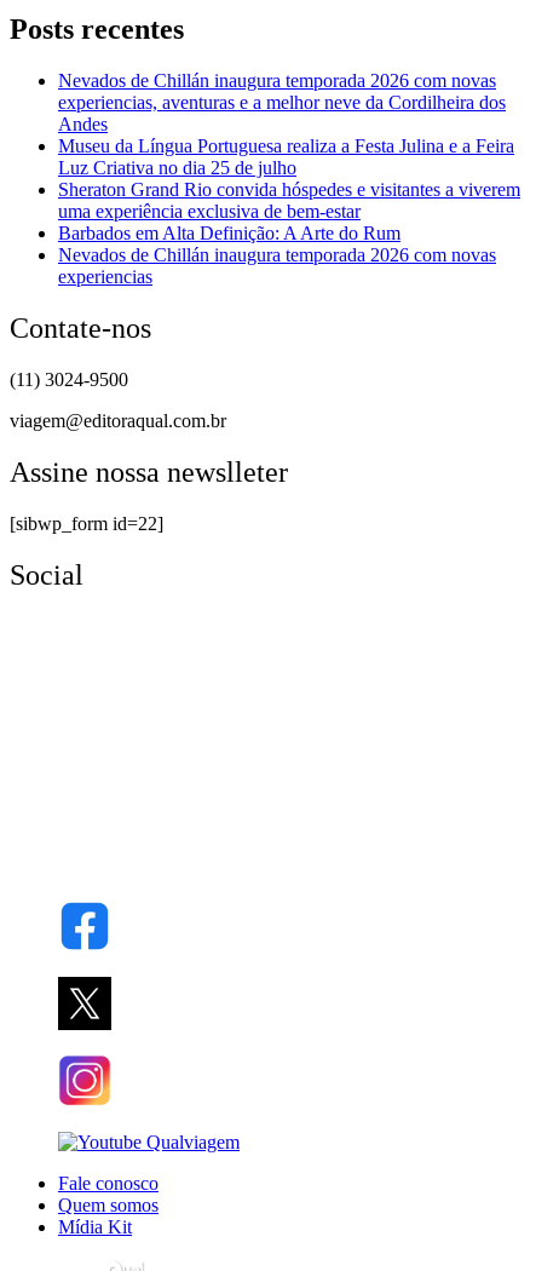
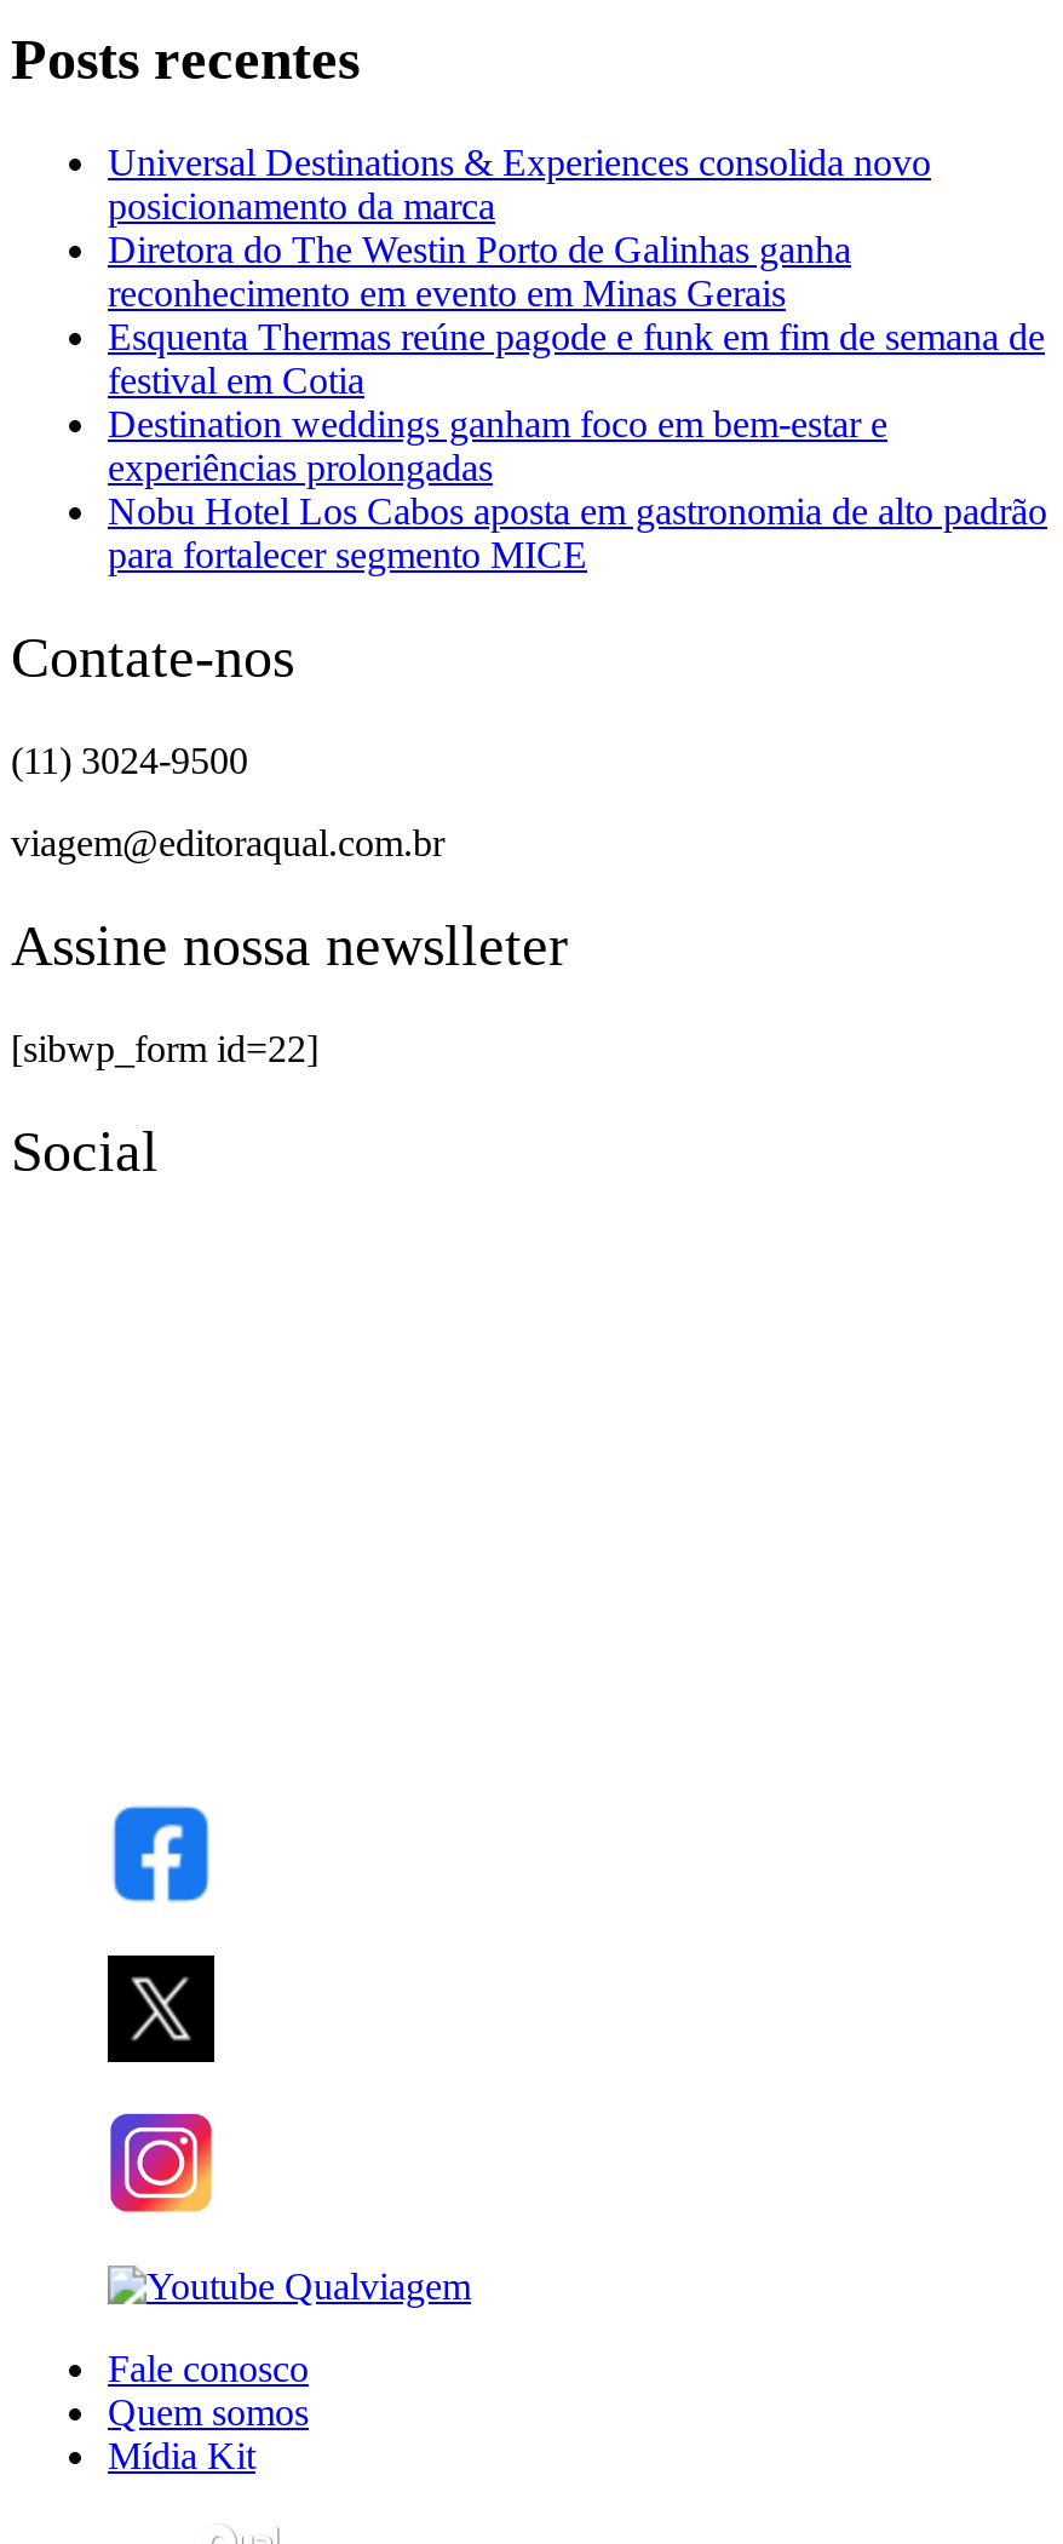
- Nevados de Chillán inaugura temporada 2026 com novas
- experiencias, aventuras e a melhor neve da Cordilheira dos
- Andes
- Museu da Língua Portuguesa realiza a Festa Julina e a Feira
- Luz Criativa no dia 25 de julho
- Sheraton Grand Rio convida hóspedes e visitantes a viverem
- uma experiência exclusiva de bem-estar
- Barbados em Alta Definição: A Arte do Rum
- Nevados de Chillán inaugura temporada 2026 com novas
- experiencias
+ Universal Destinations & Experiences consolida novo
+ posicionamento da marca
+ Diretora do The Westin Porto de Galinhas ganha
+ reconhecimento em evento em Minas Gerais
+ Esquenta Thermas reúne pagode e funk em fim de semana de
+ festival em Cotia
+ Destination weddings ganham foco em bem-estar e
+ experiências prolongadas
+ Nobu Hotel Los Cabos aposta em gastronomia de alto padrão
+ para fortalecer segmento MICE
